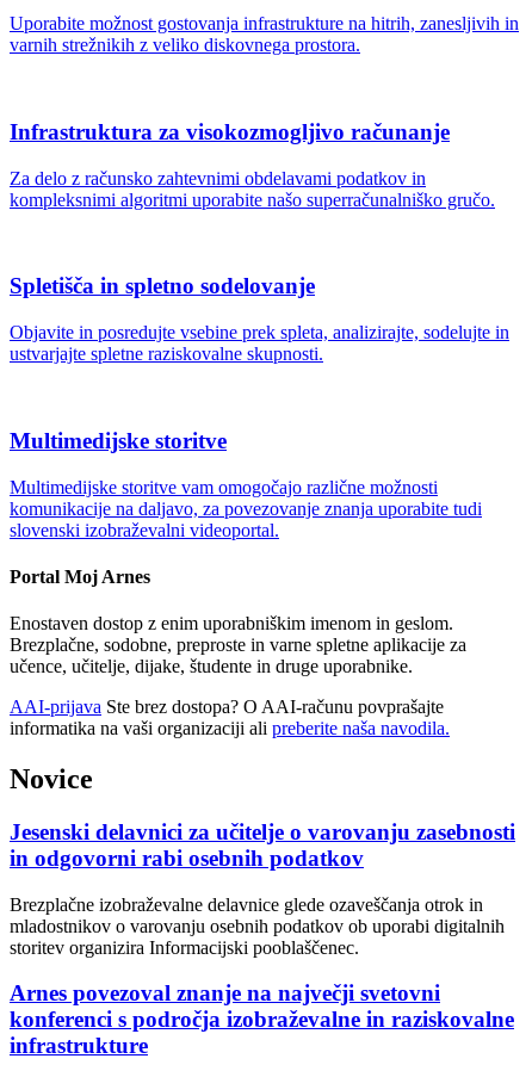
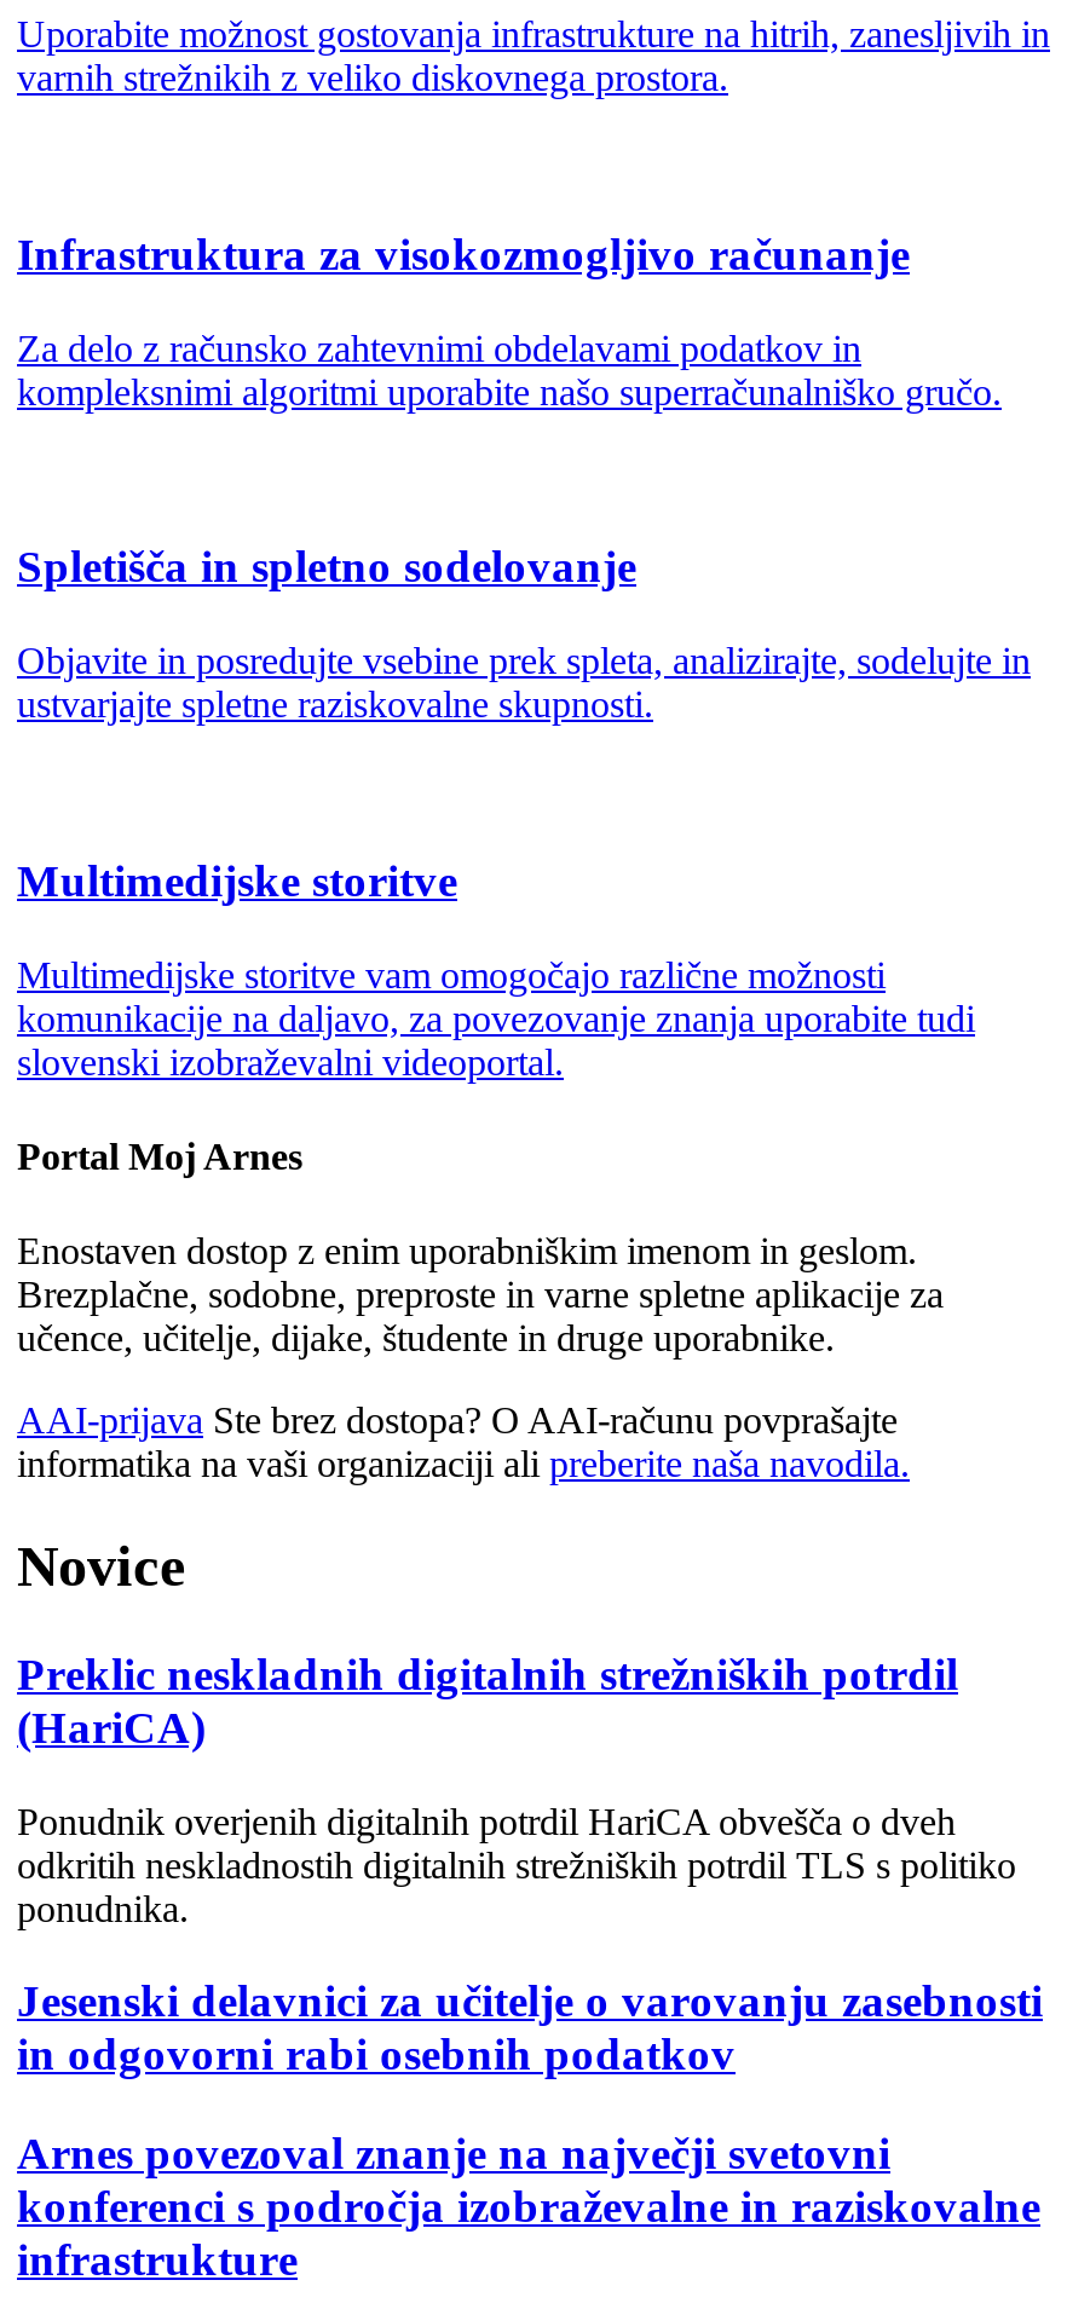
+ Preklic neskladnih digitalnih strežniških potrdil
+ (HariCA)
+ Ponudnik overjenih digitalnih potrdil HariCA obvešča o dveh
+ odkritih neskladnostih digitalnih strežniških potrdil TLS s politiko
+ ponudnika.

moved down: Jesenski delavnici za učitelje o varovanju zasebnosti | in odgovorni rabi osebnih podatkov

- Brezplačne izobraževalne delavnice glede ozaveščanja otrok in
- mladostnikov o varovanju osebnih podatkov ob uporabi digitalnih
- storitev organizira Informacijski pooblaščenec.
